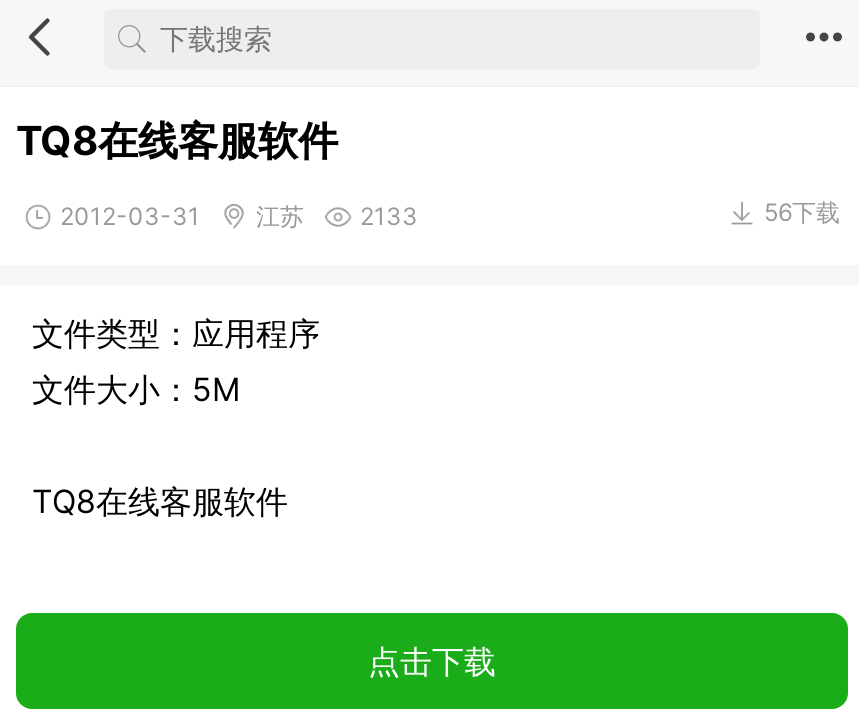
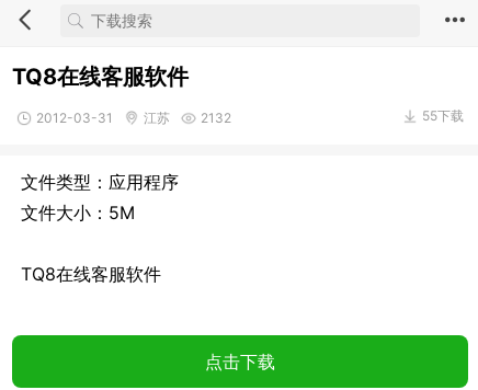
- 2012-03-31 江苏 2133
+ 2012-03-31 江苏 2132

- 56下载
+ 55下载
